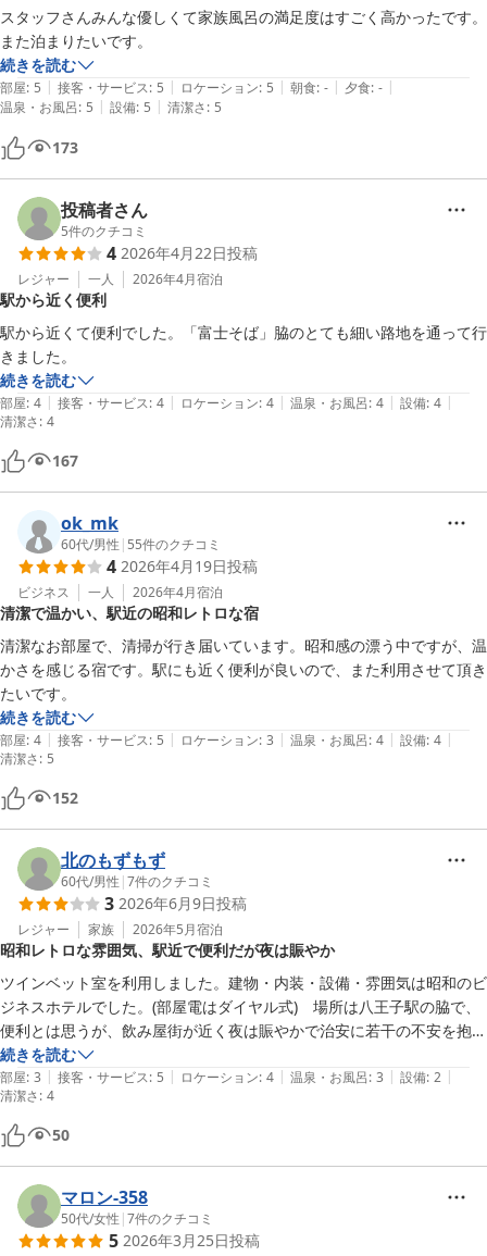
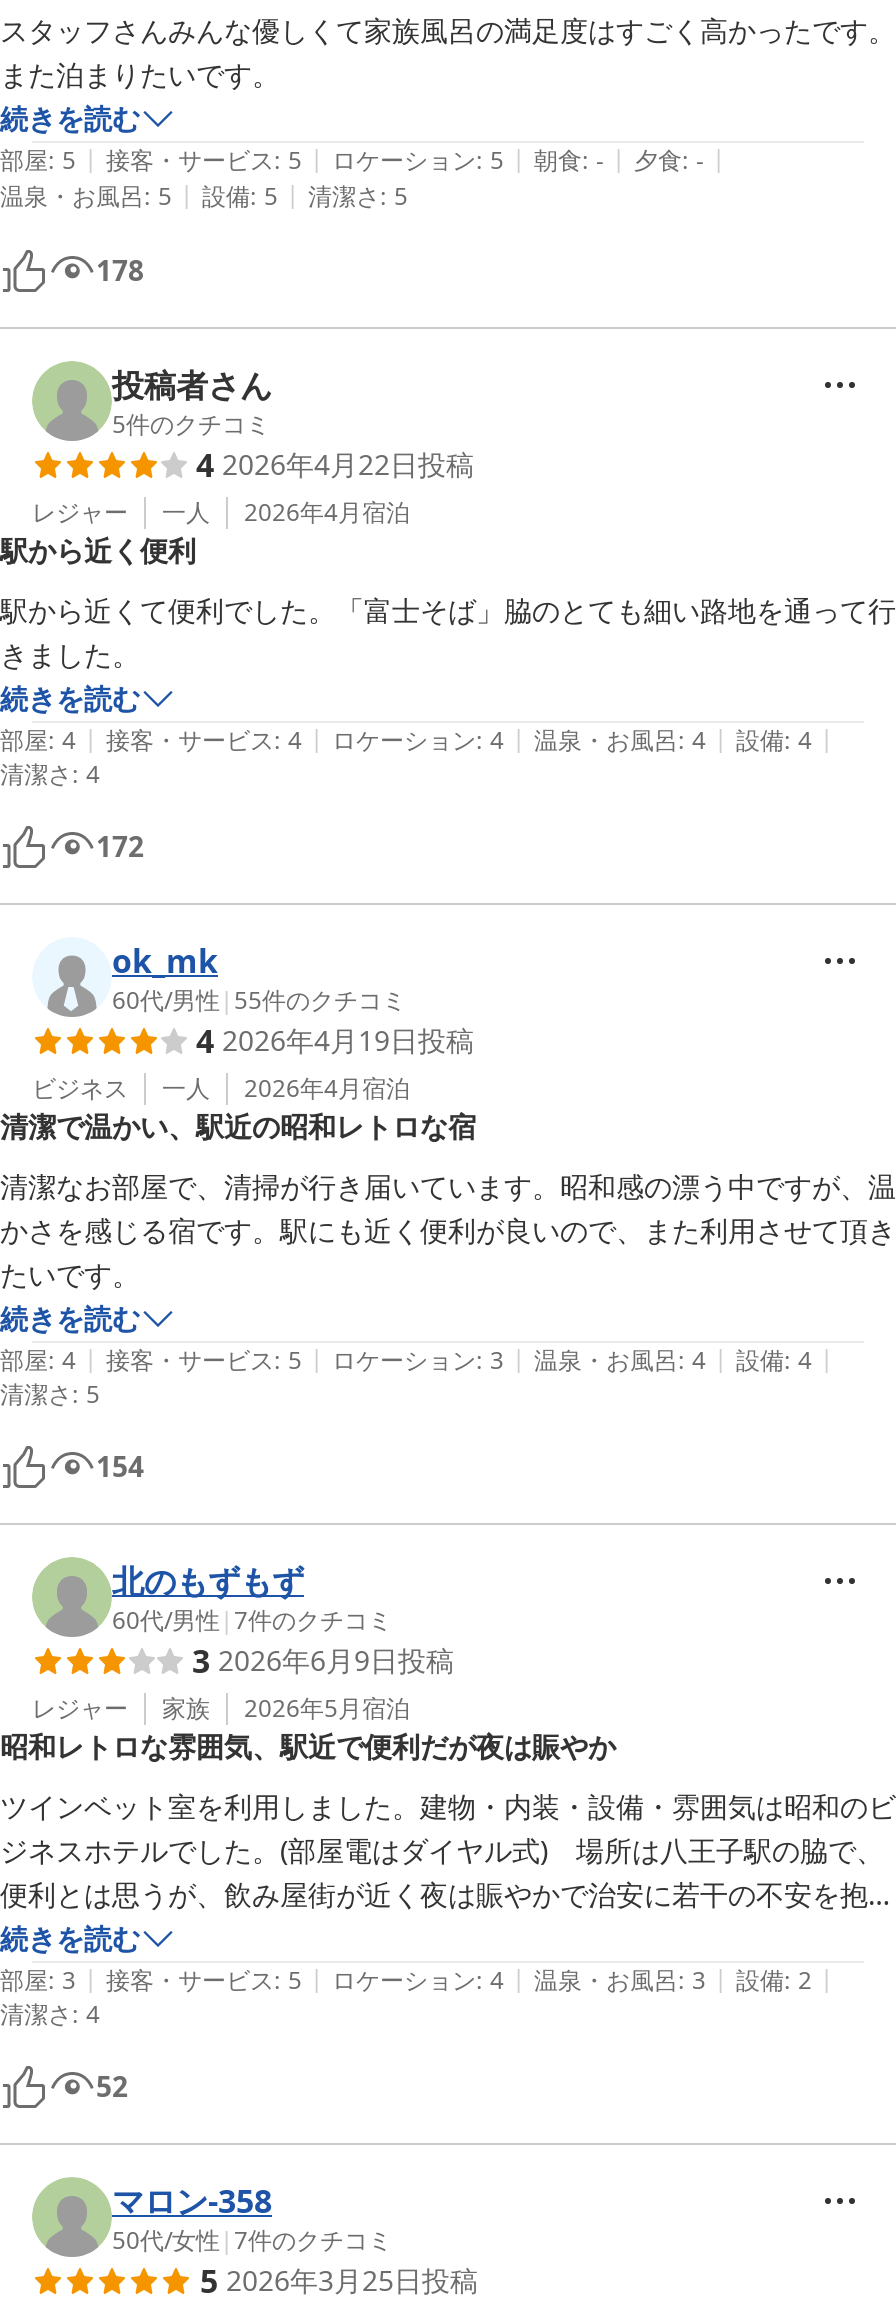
- 173
+ 178

- 167
+ 172

- 152
+ 154

- 50
+ 52
